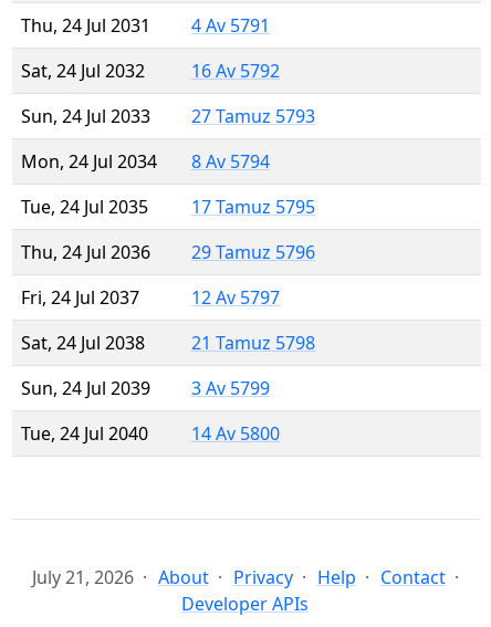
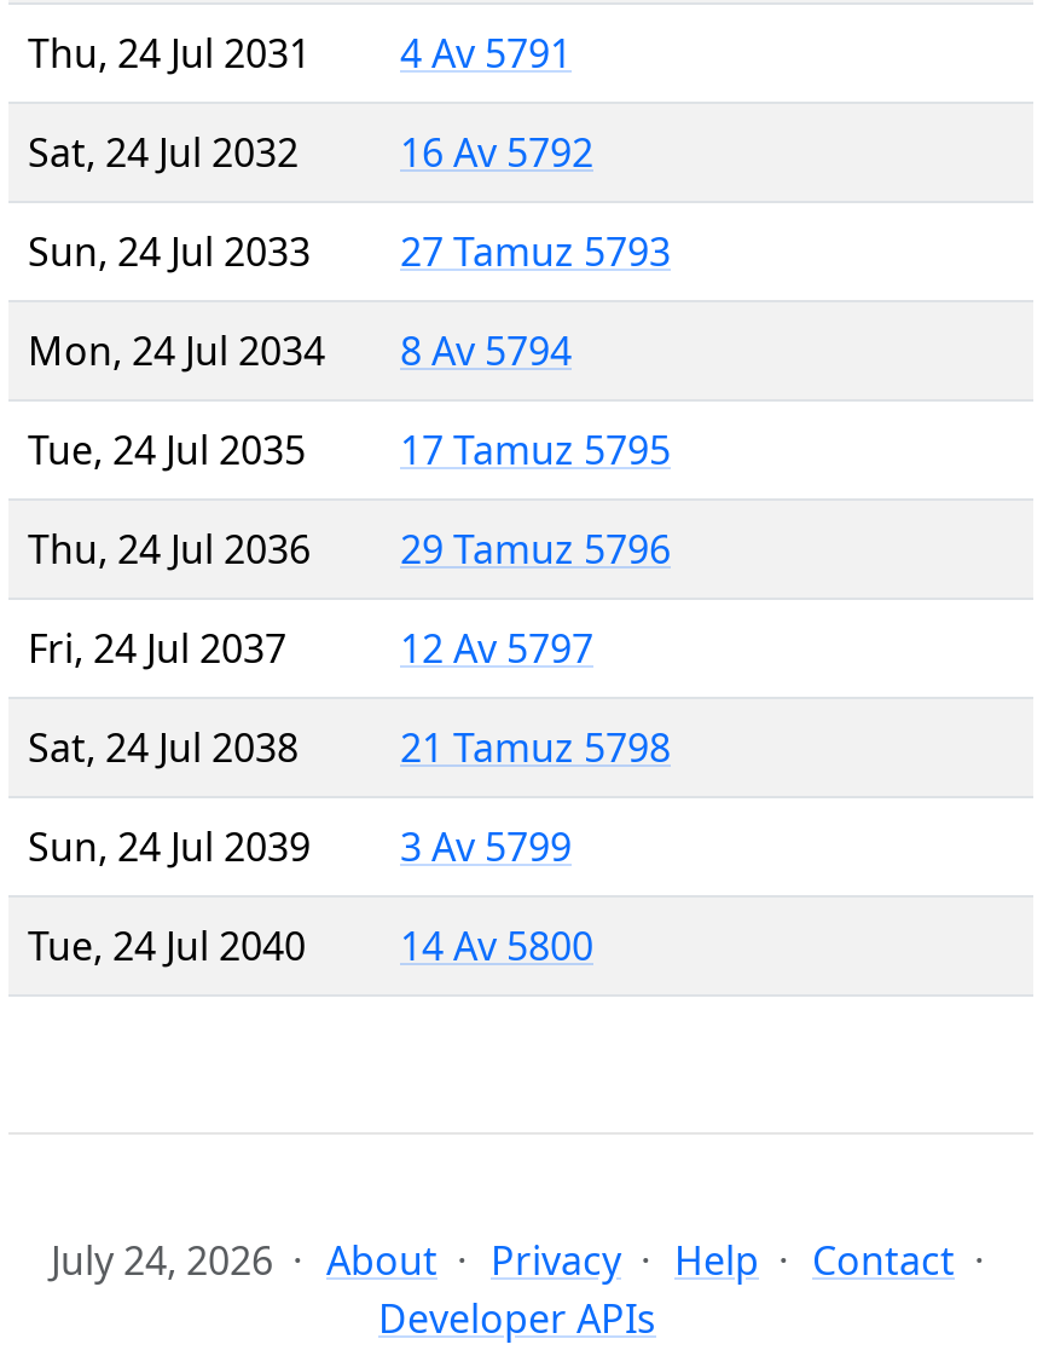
- July 21, 2026 About Privacy Help Contact
+ July 24, 2026 About Privacy Help Contact
